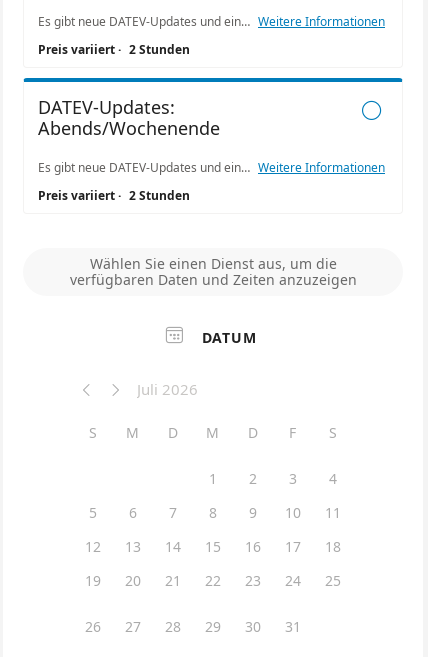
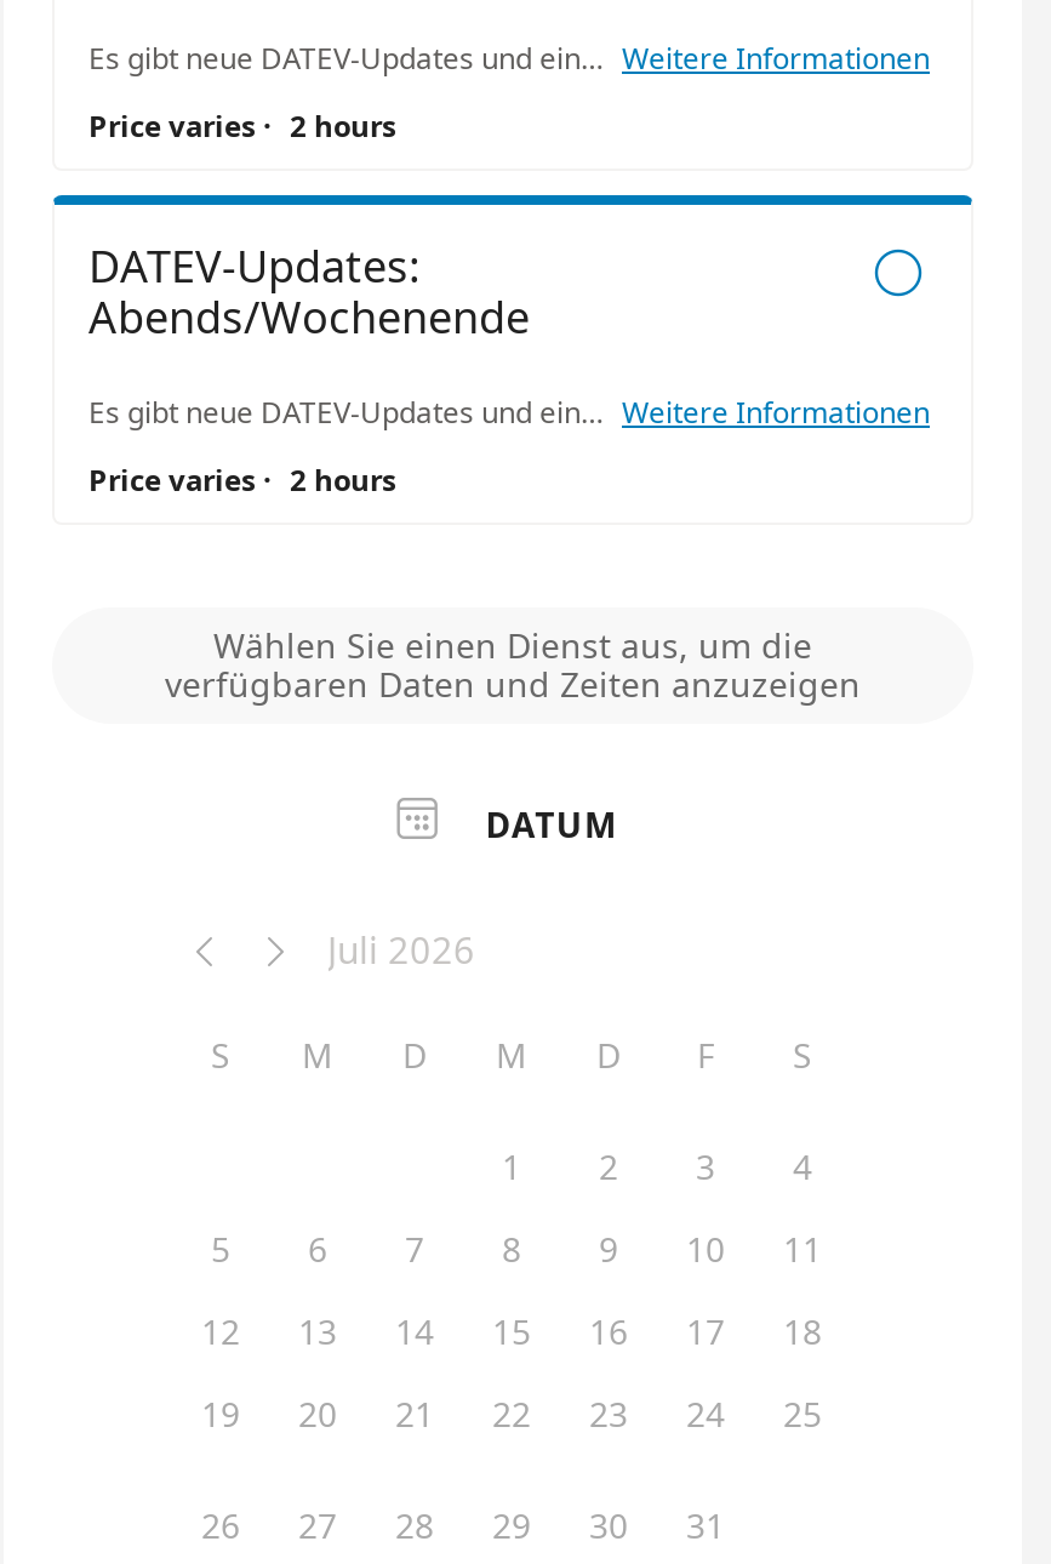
- Preis variiert · 2 Stunden
+ Price varies · 2 hours

- Preis variiert · 2 Stunden
+ Price varies · 2 hours
